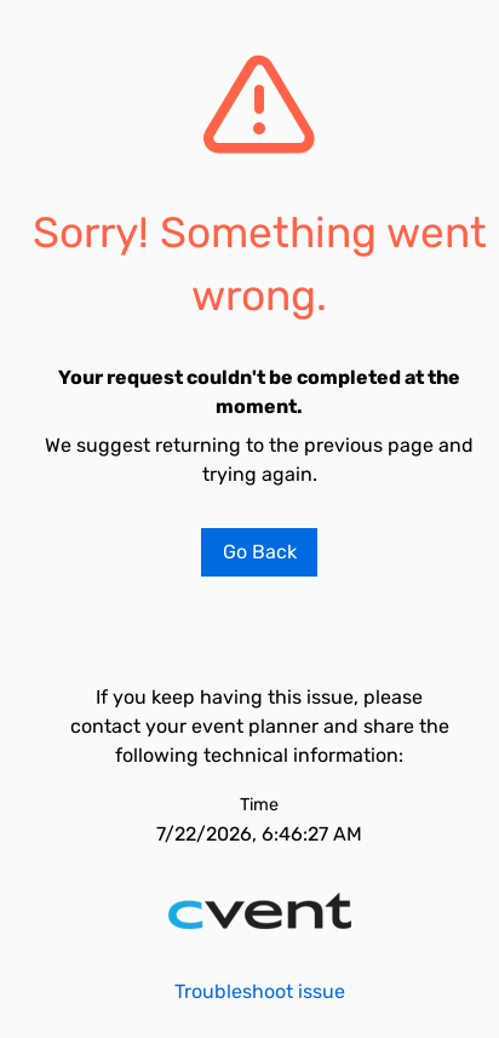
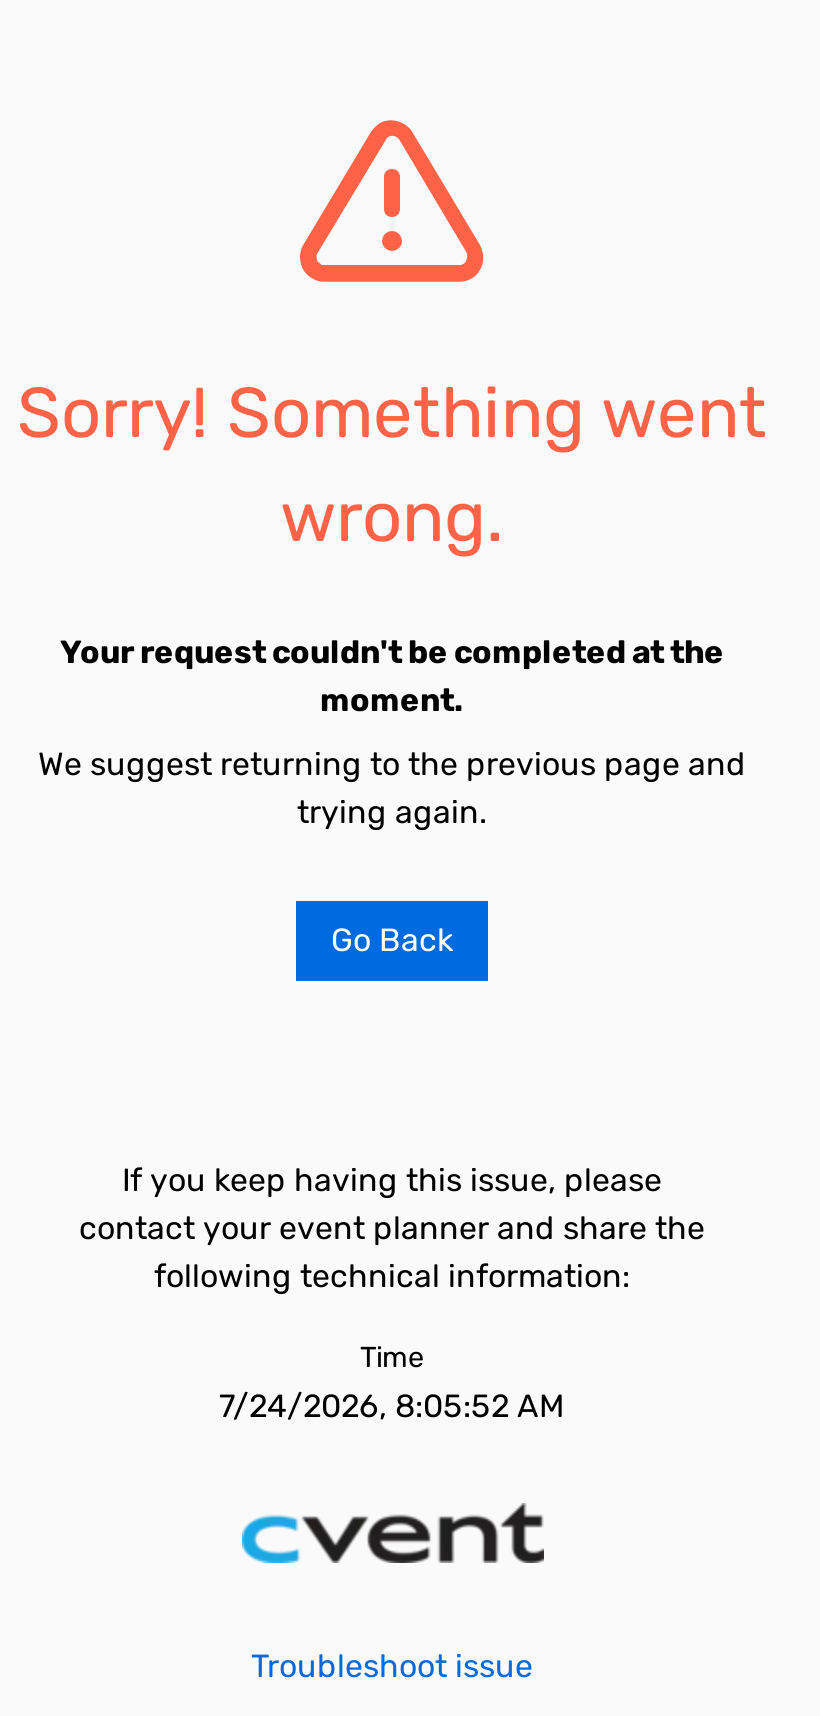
- 7/22/2026, 6:46:27 AM
+ 7/24/2026, 8:05:52 AM
